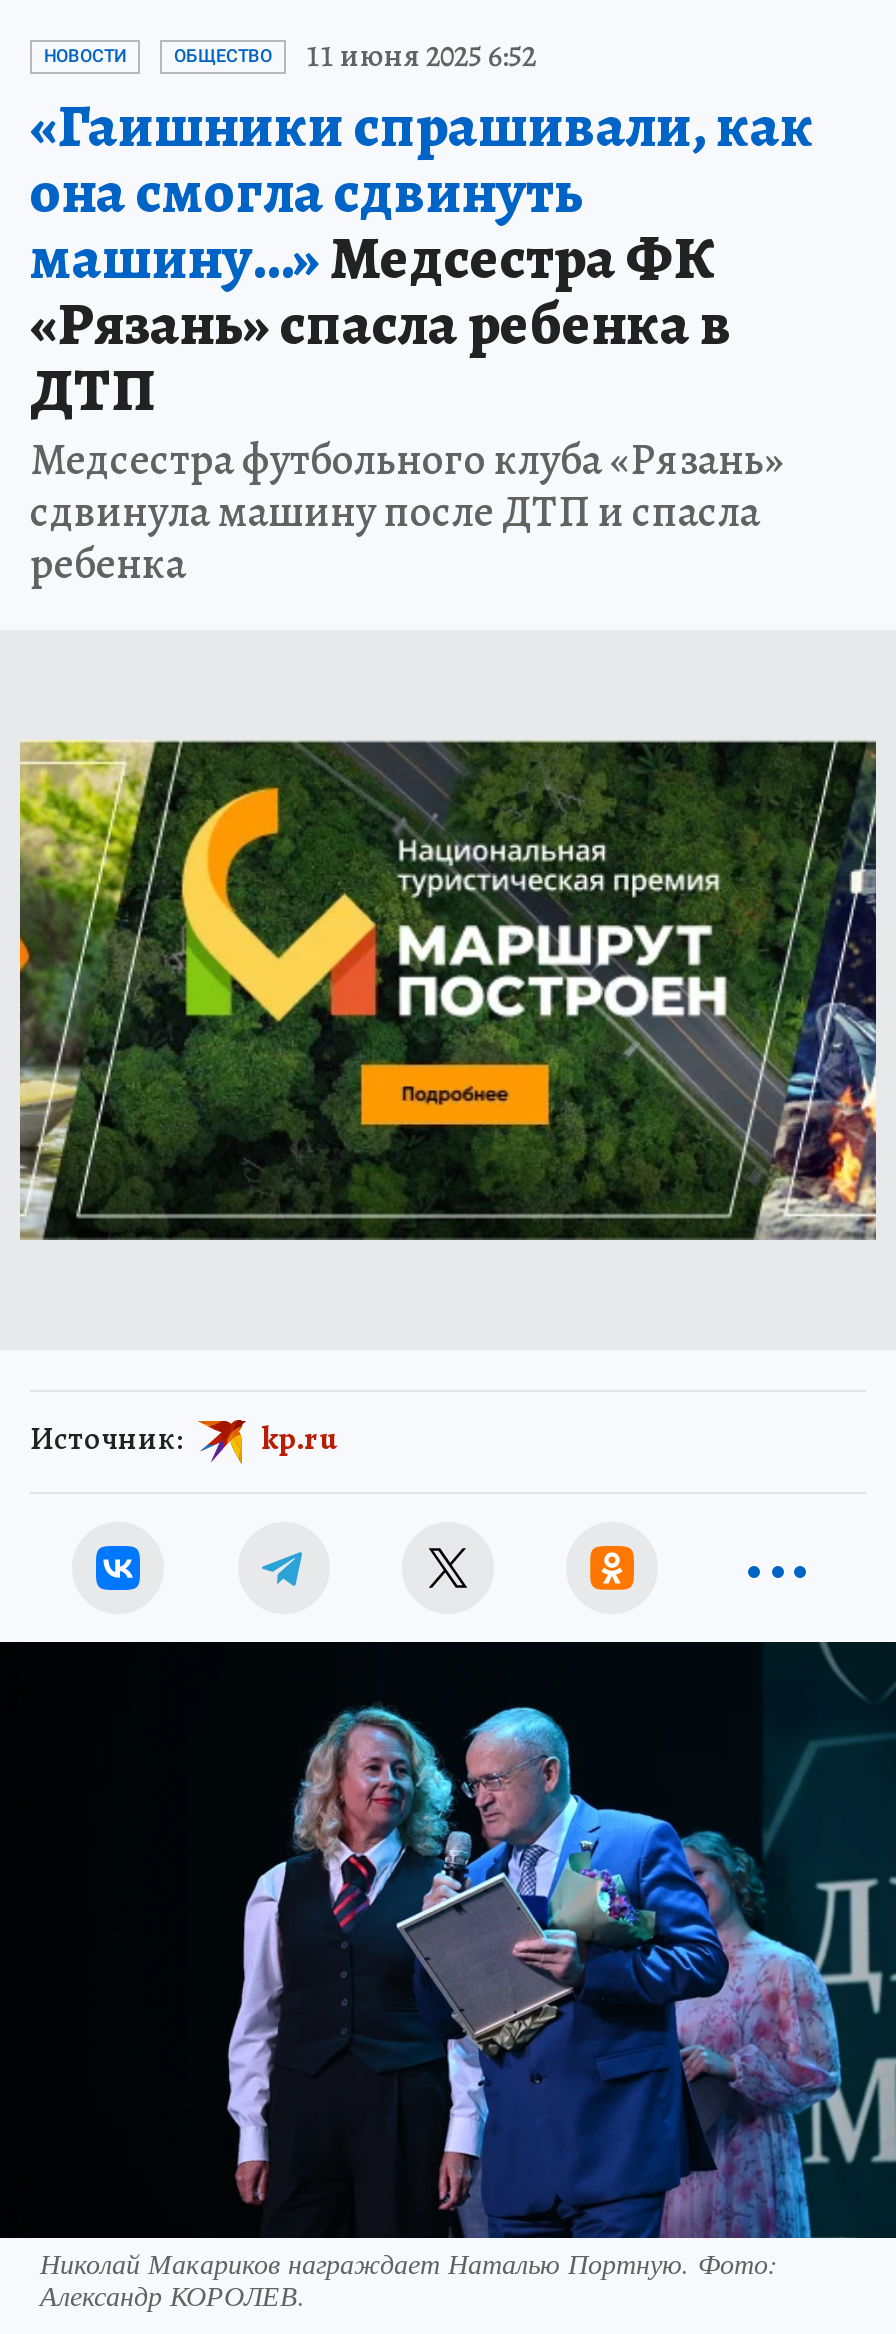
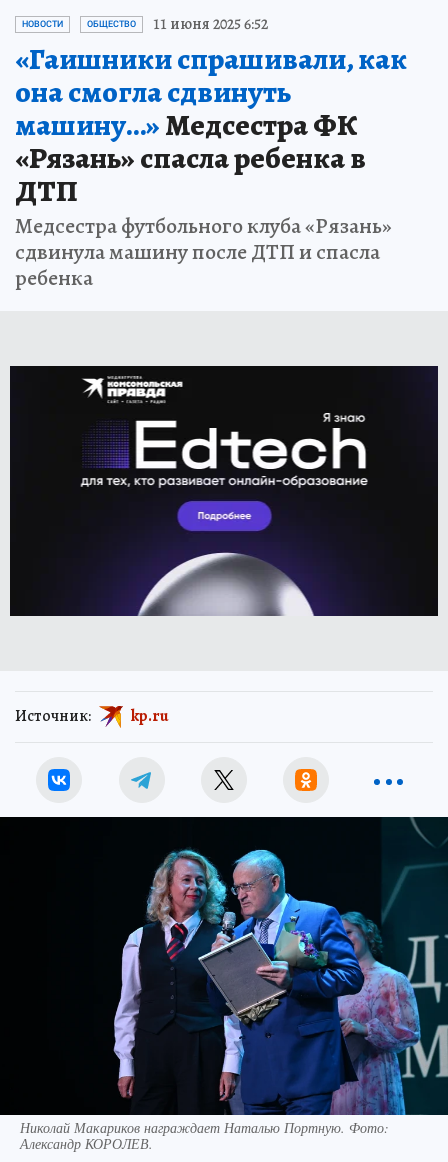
- [image]
+ [image]
